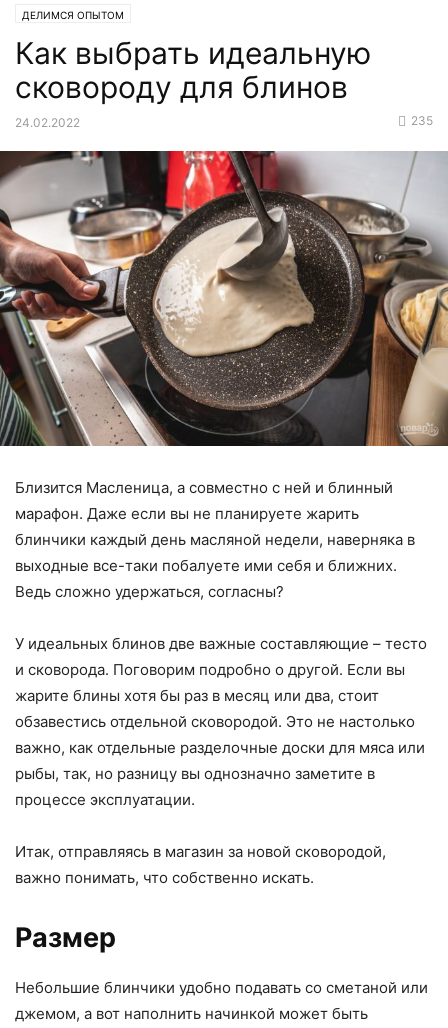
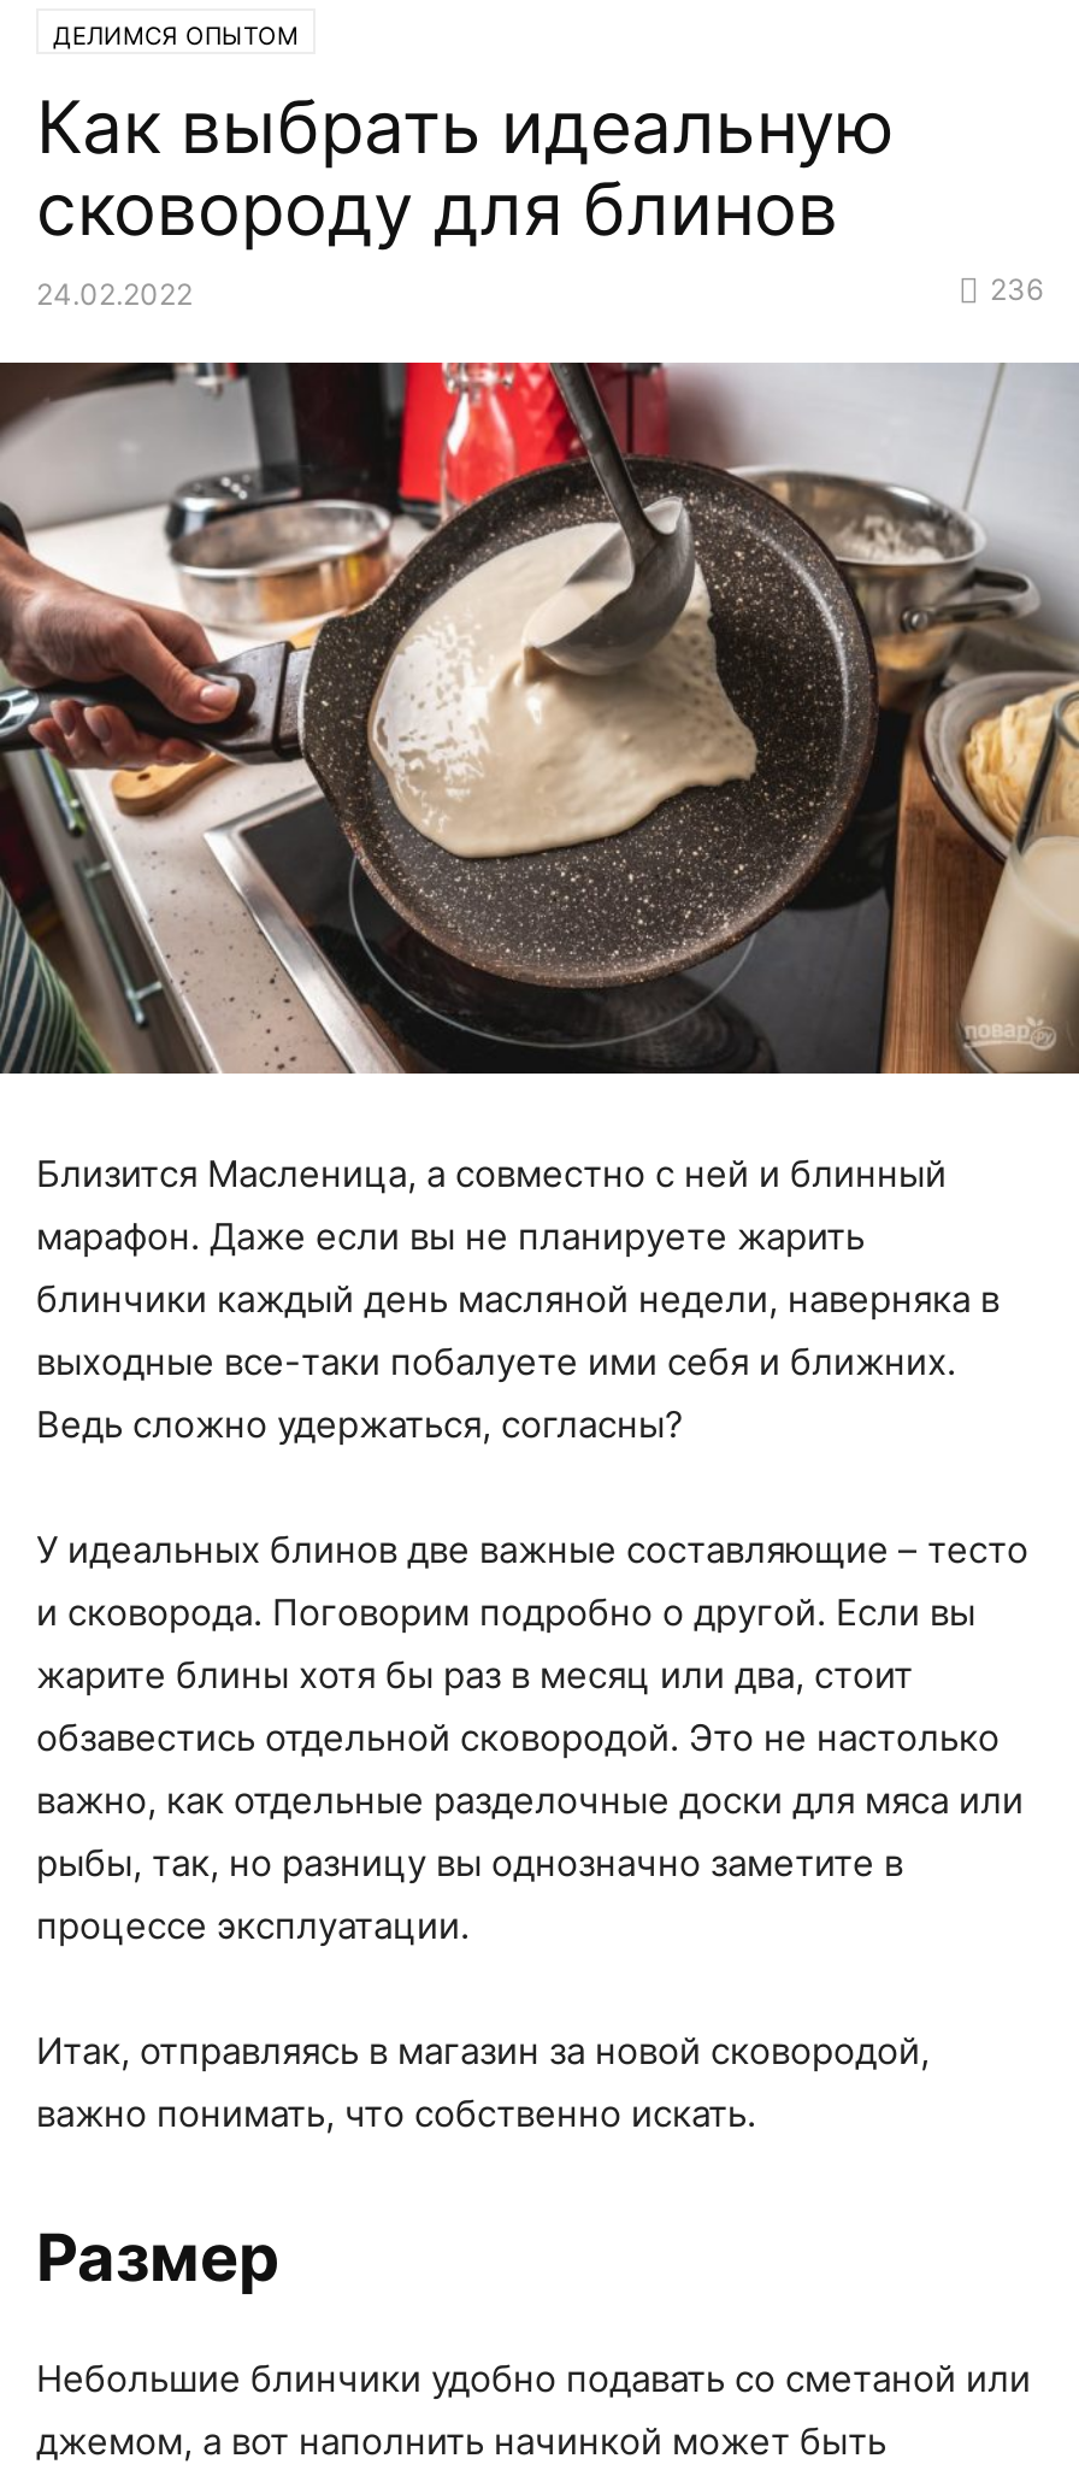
- 235
+ 236
